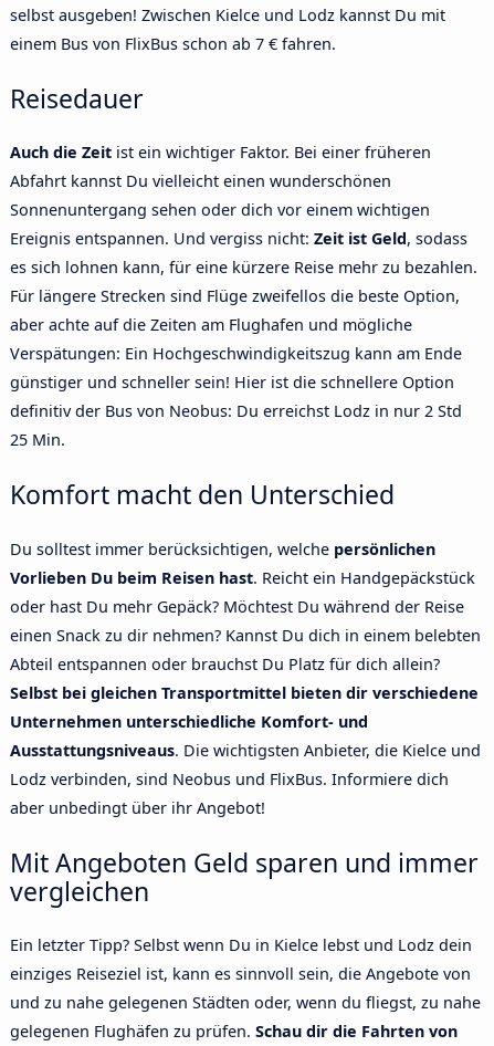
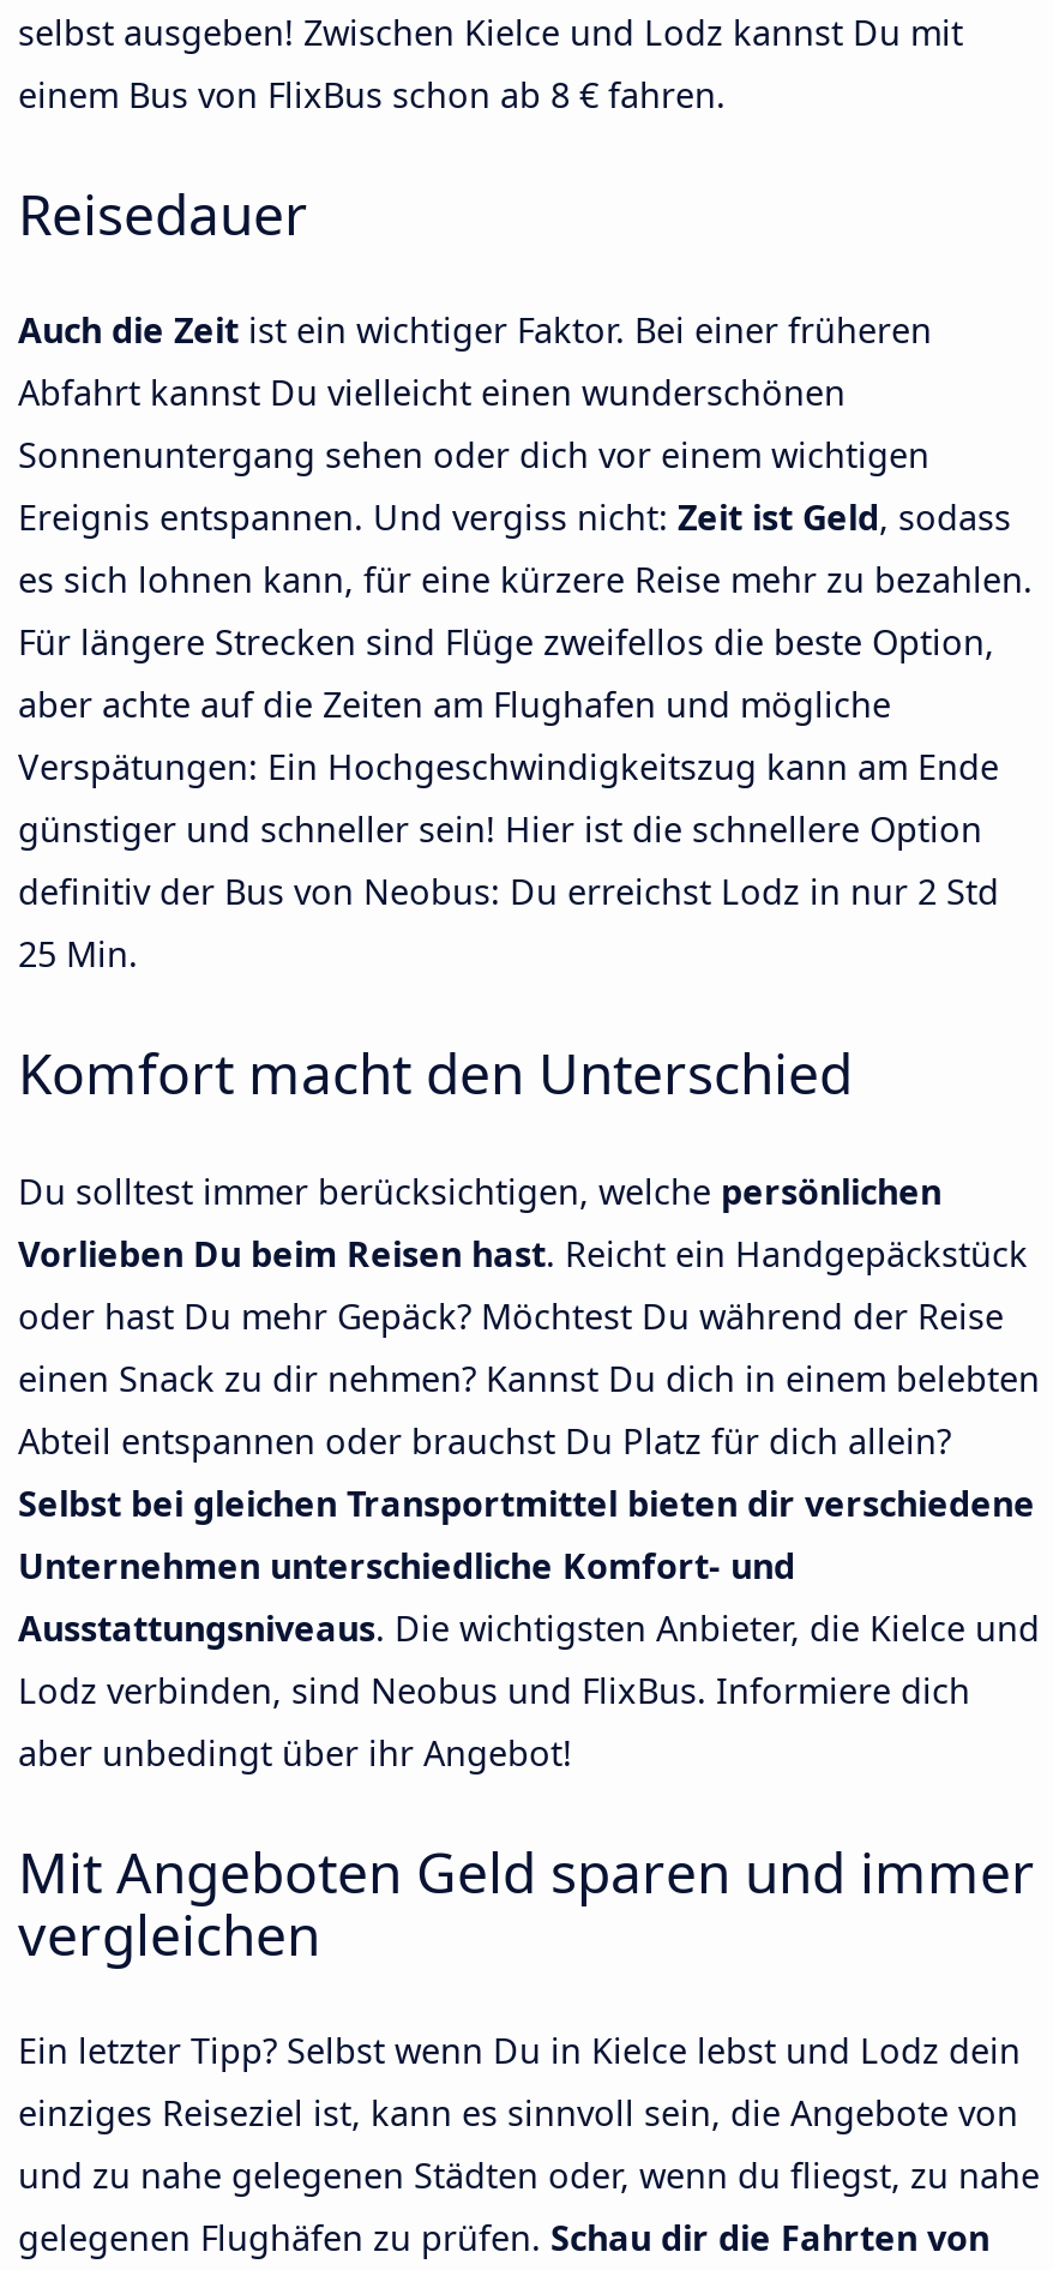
- einem Bus von FlixBus schon ab 7 € fahren.
+ einem Bus von FlixBus schon ab 8 € fahren.
